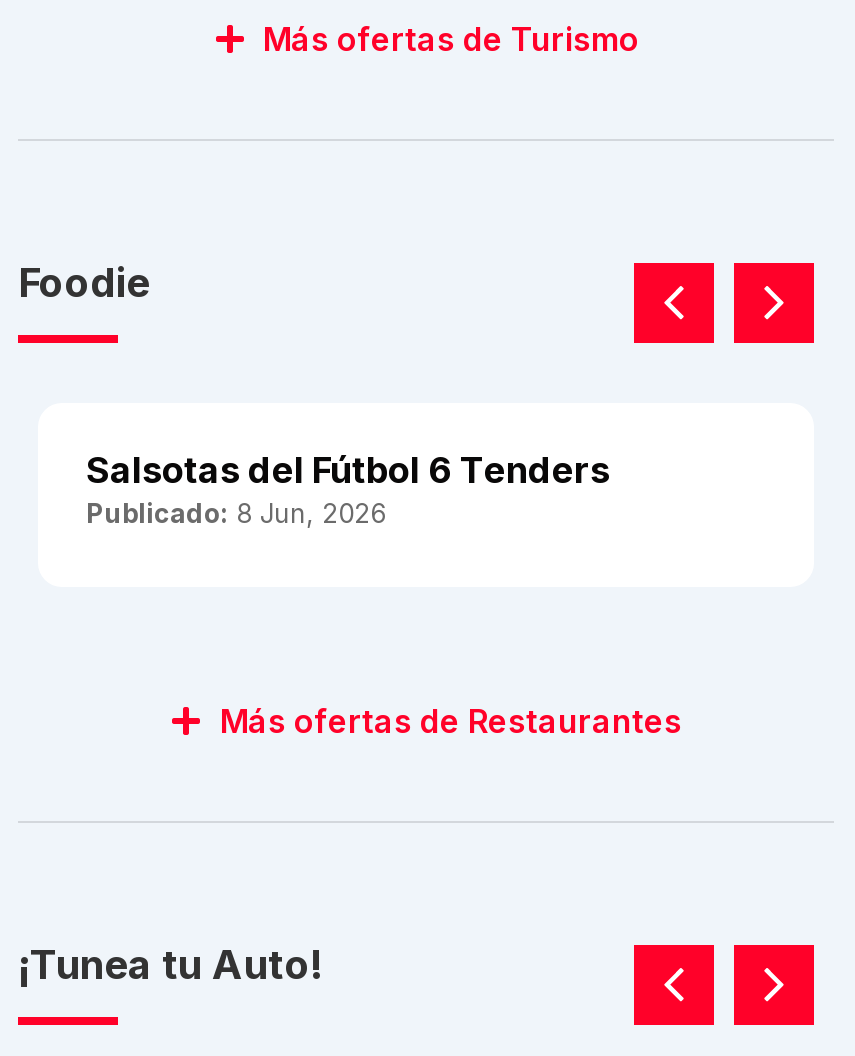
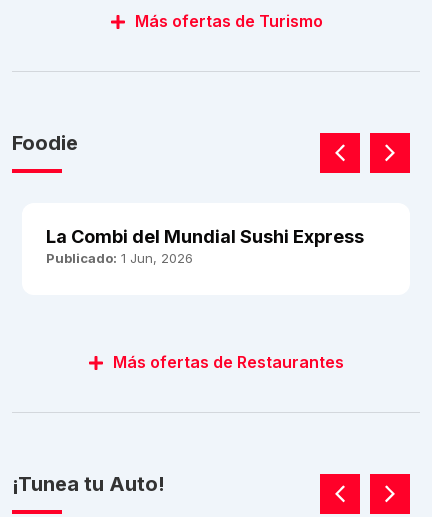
- Salsotas del Fútbol 6 Tenders
- Publicado: 8 Jun, 2026
+ La Combi del Mundial Sushi Express
+ Publicado: 1 Jun, 2026
